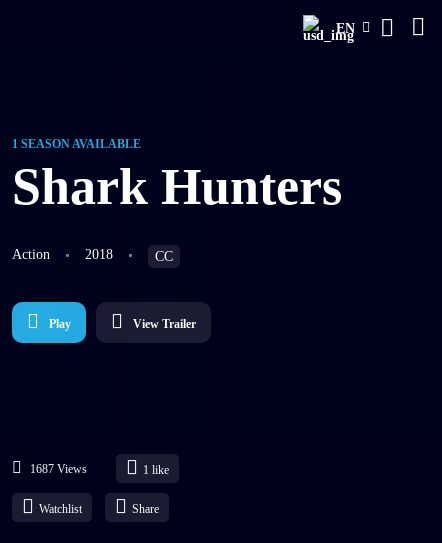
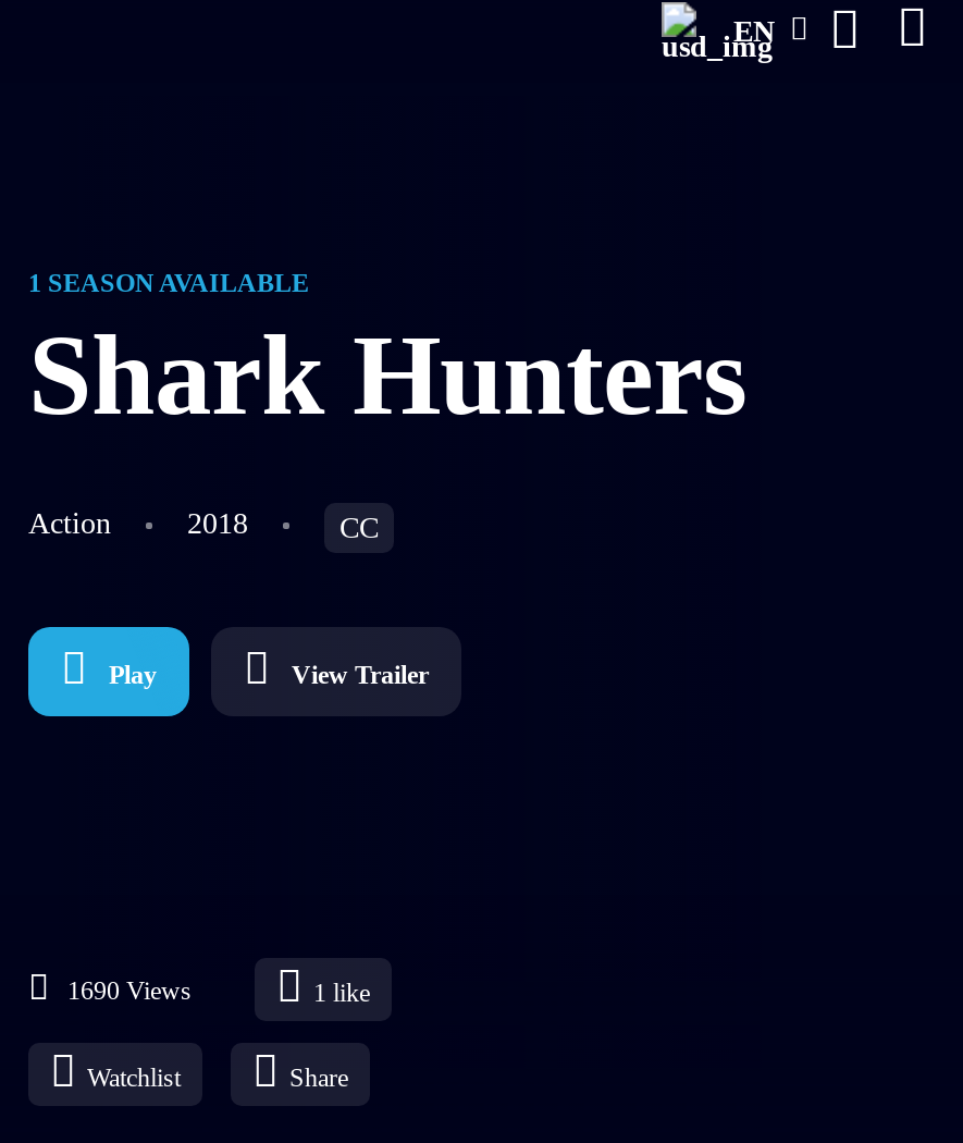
- 1687 Views
+ 1690 Views
